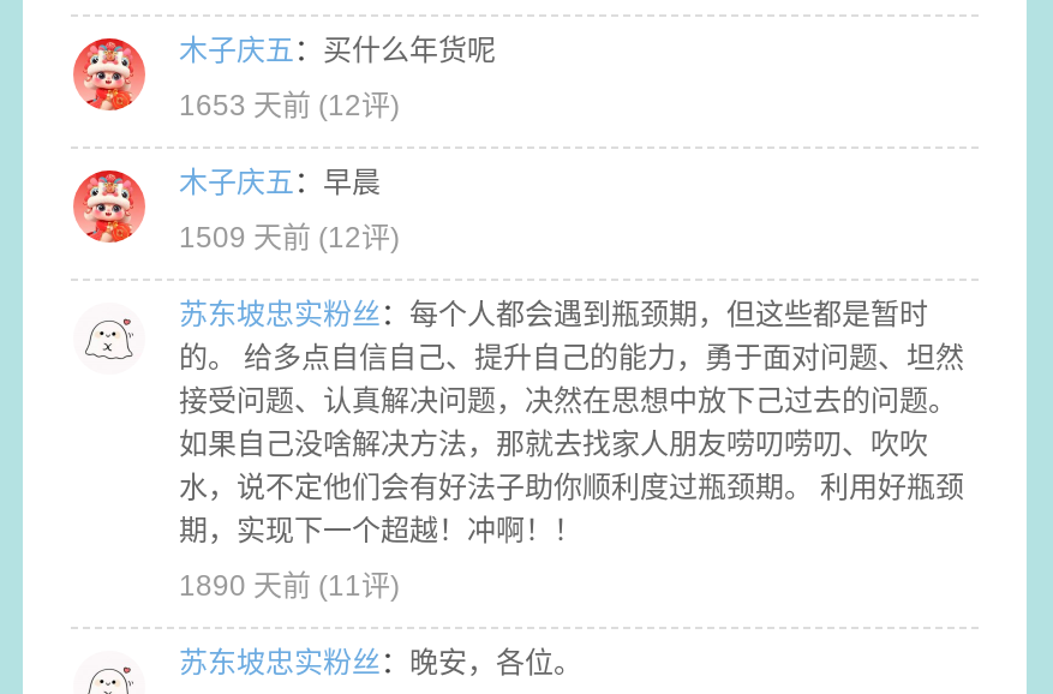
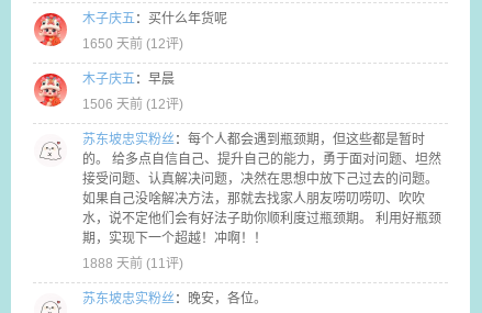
- 1653 天前 (12评)
+ 1650 天前 (12评)

- 1509 天前 (12评)
+ 1506 天前 (12评)

- 1890 天前 (11评)
+ 1888 天前 (11评)
